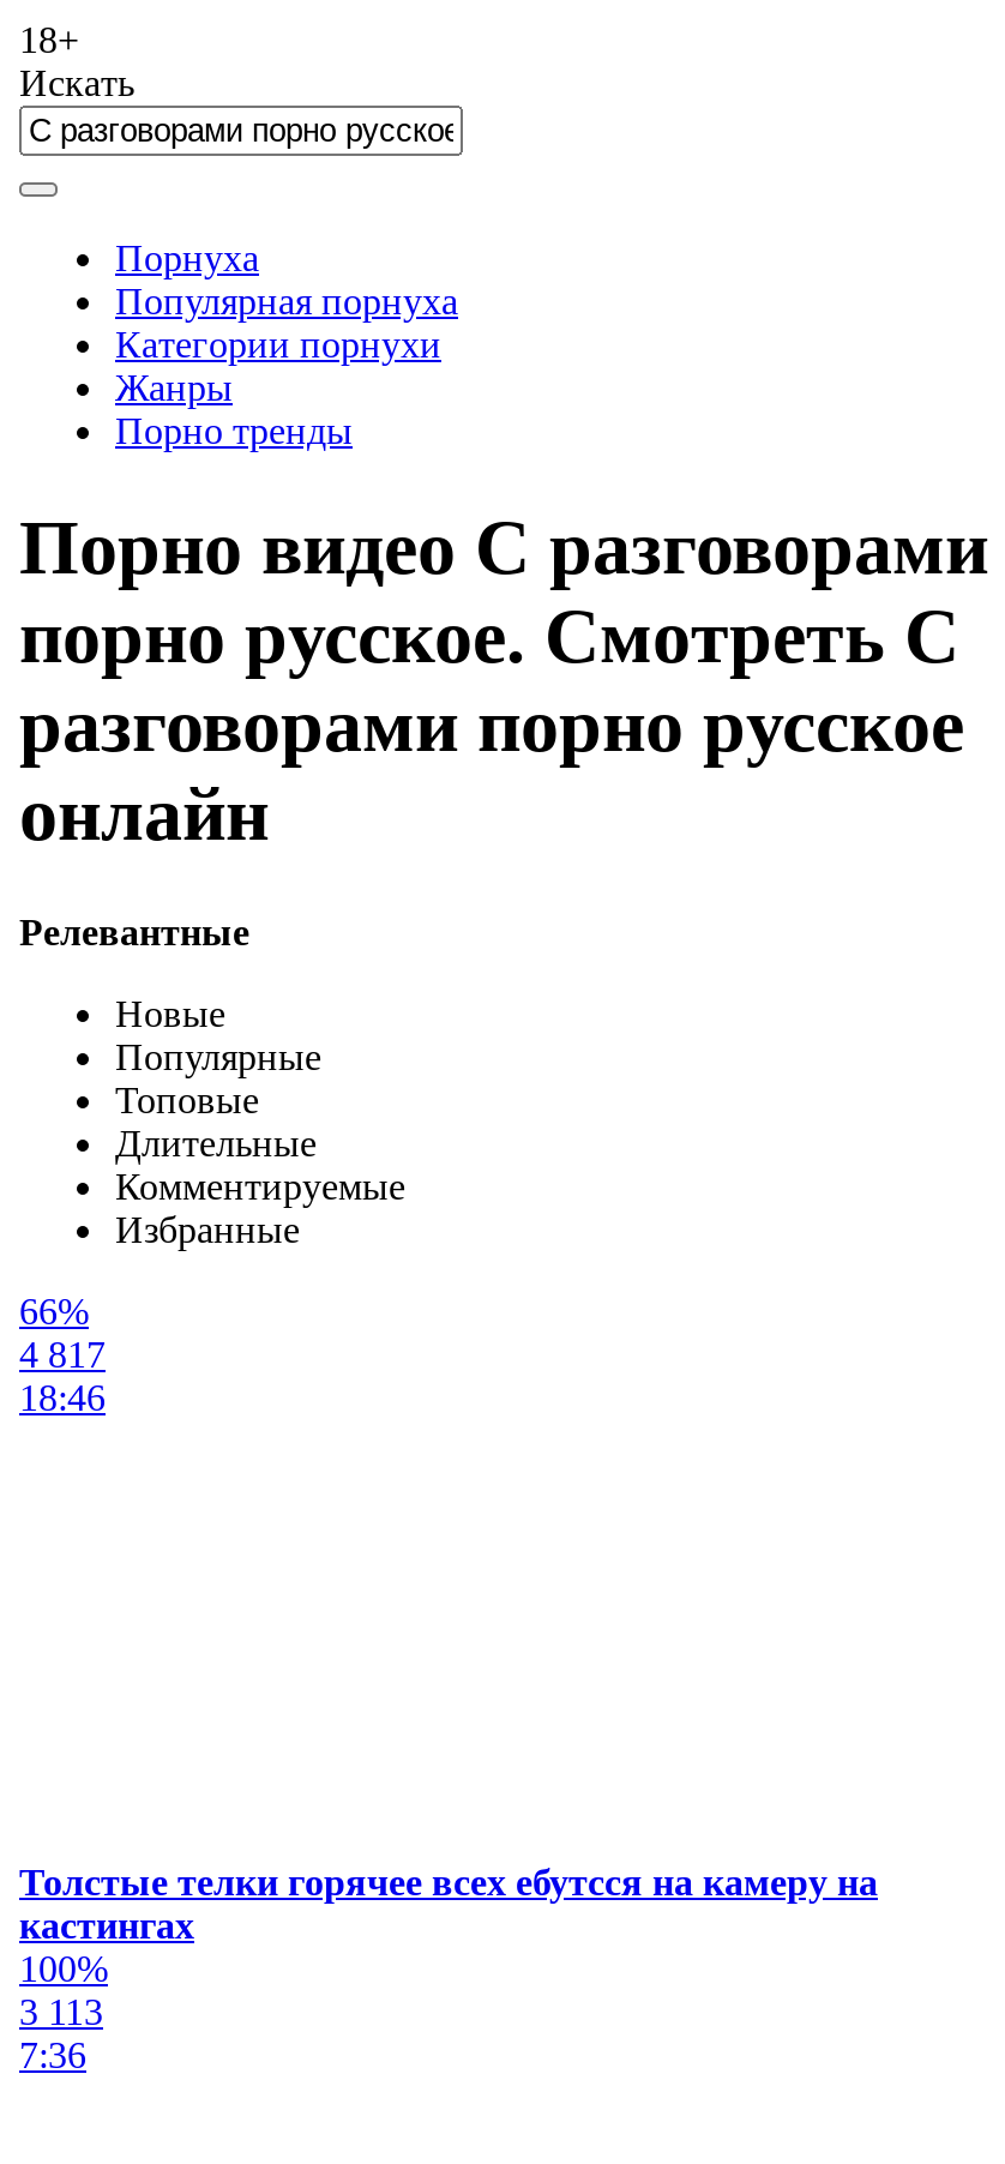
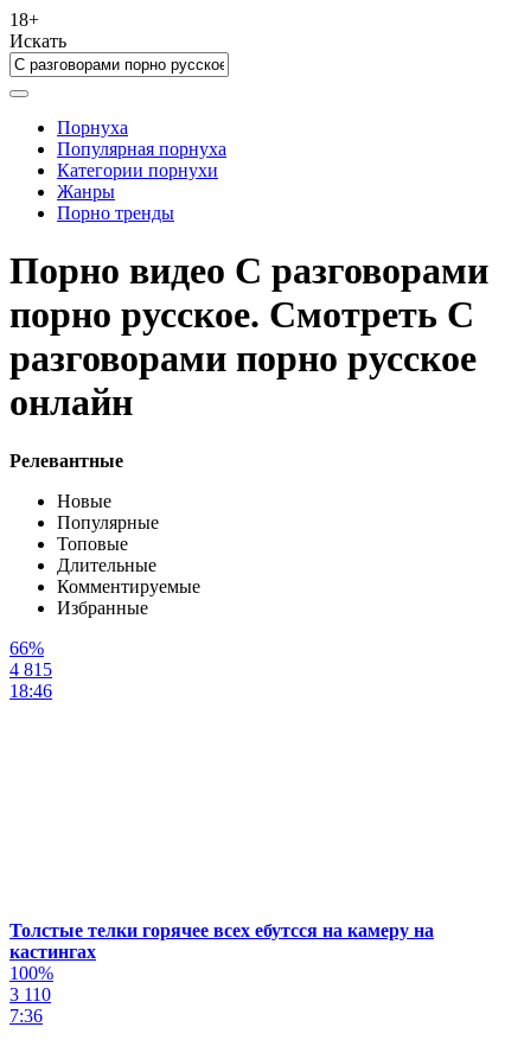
- 4 817
+ 4 815

- 3 113
+ 3 110
